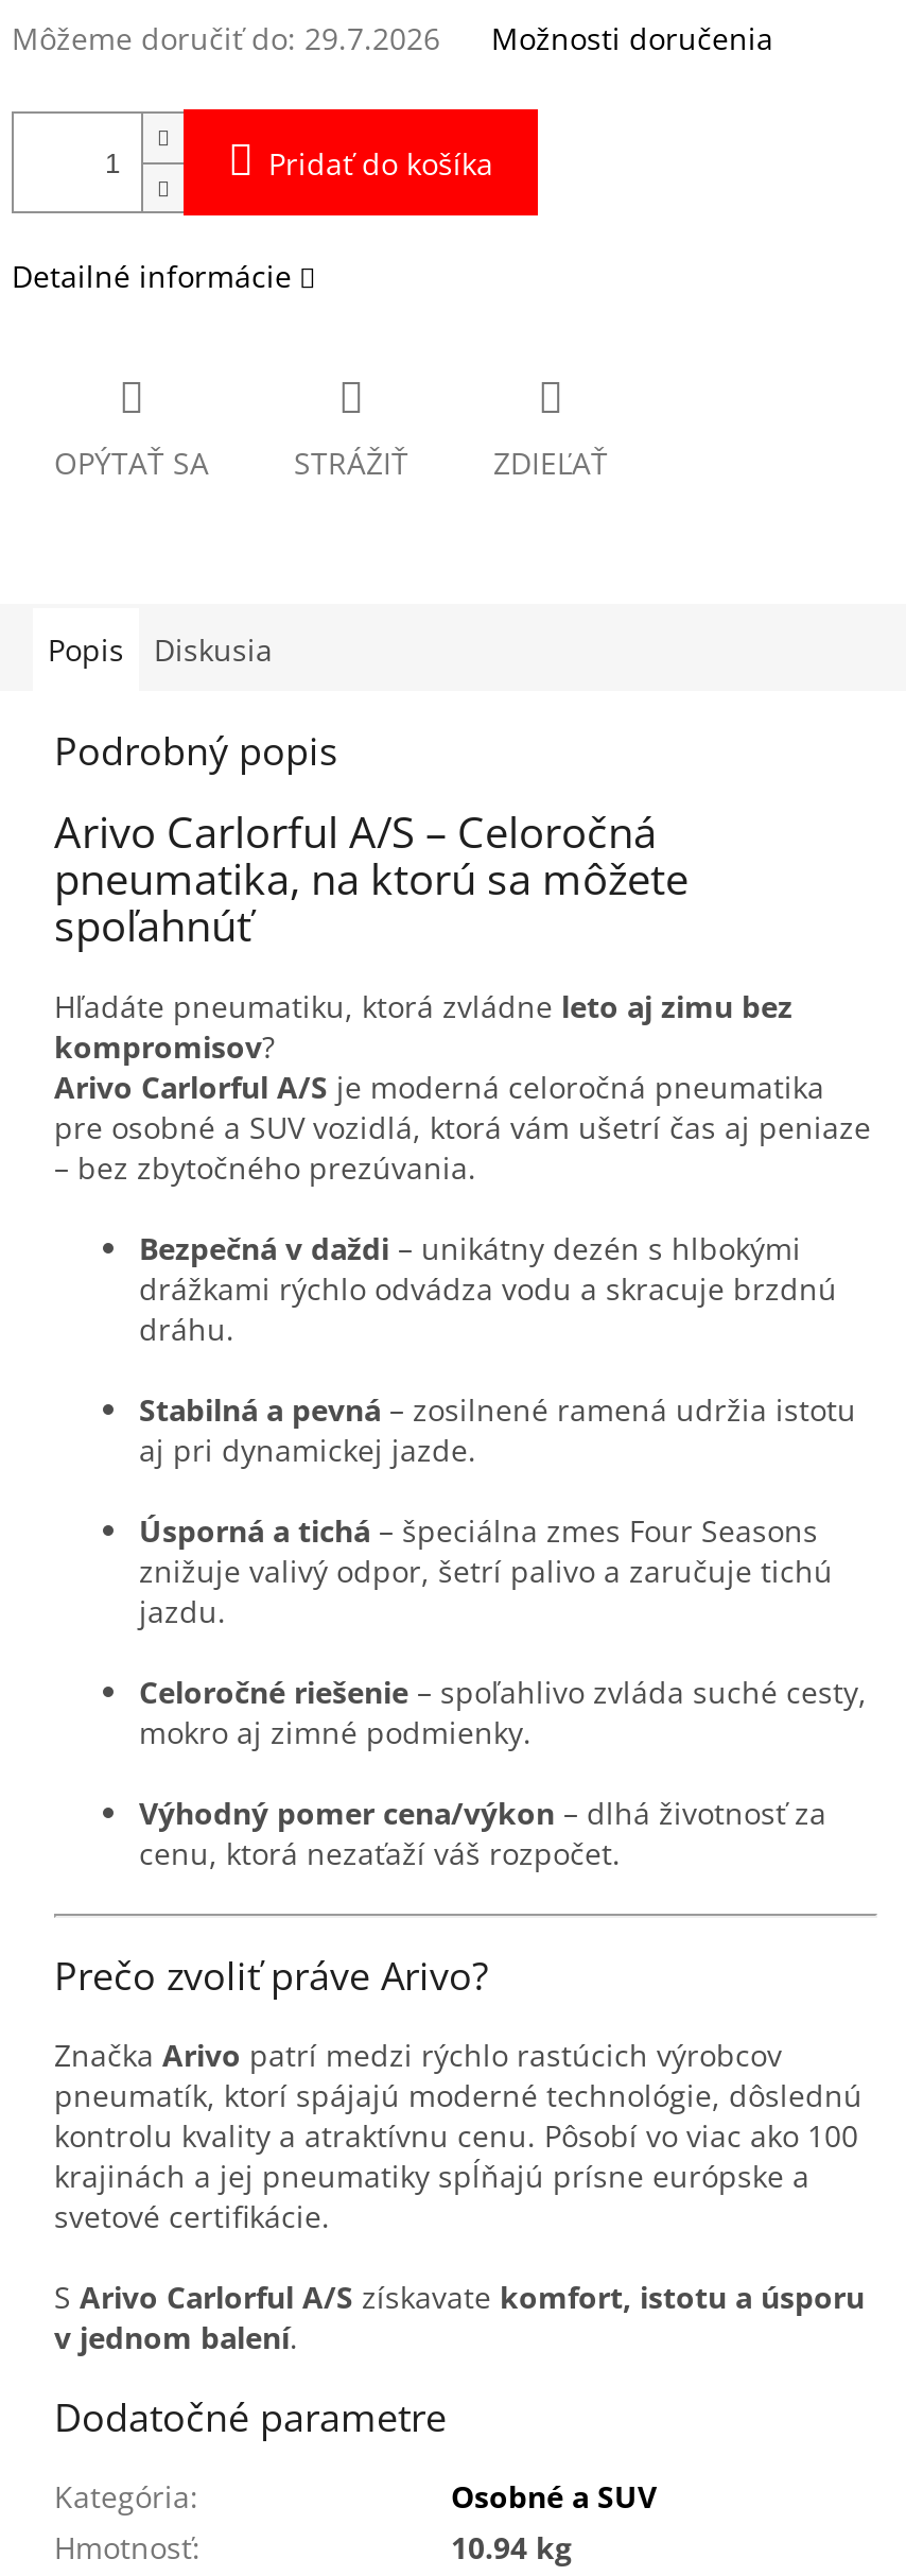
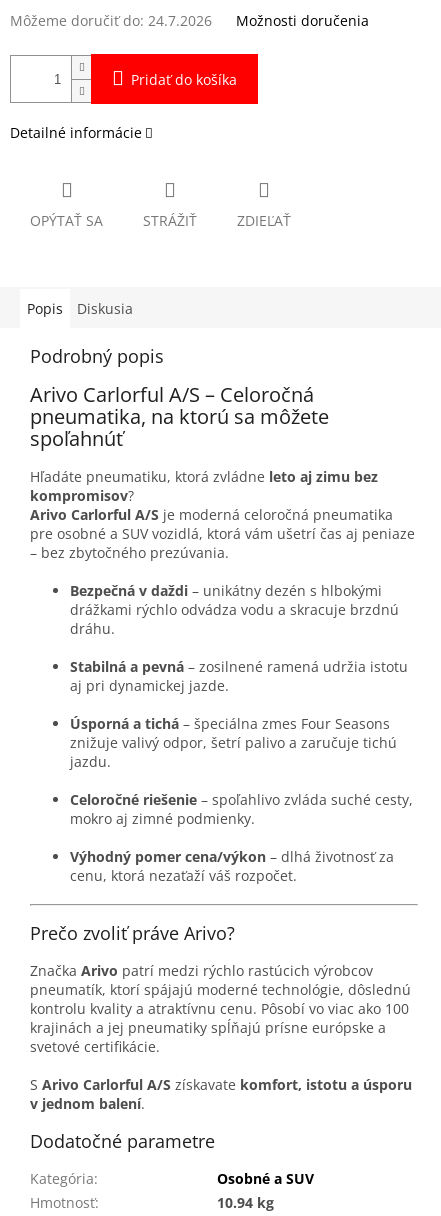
- Môžeme doručiť do: 29.7.2026
+ Môžeme doručiť do: 24.7.2026
